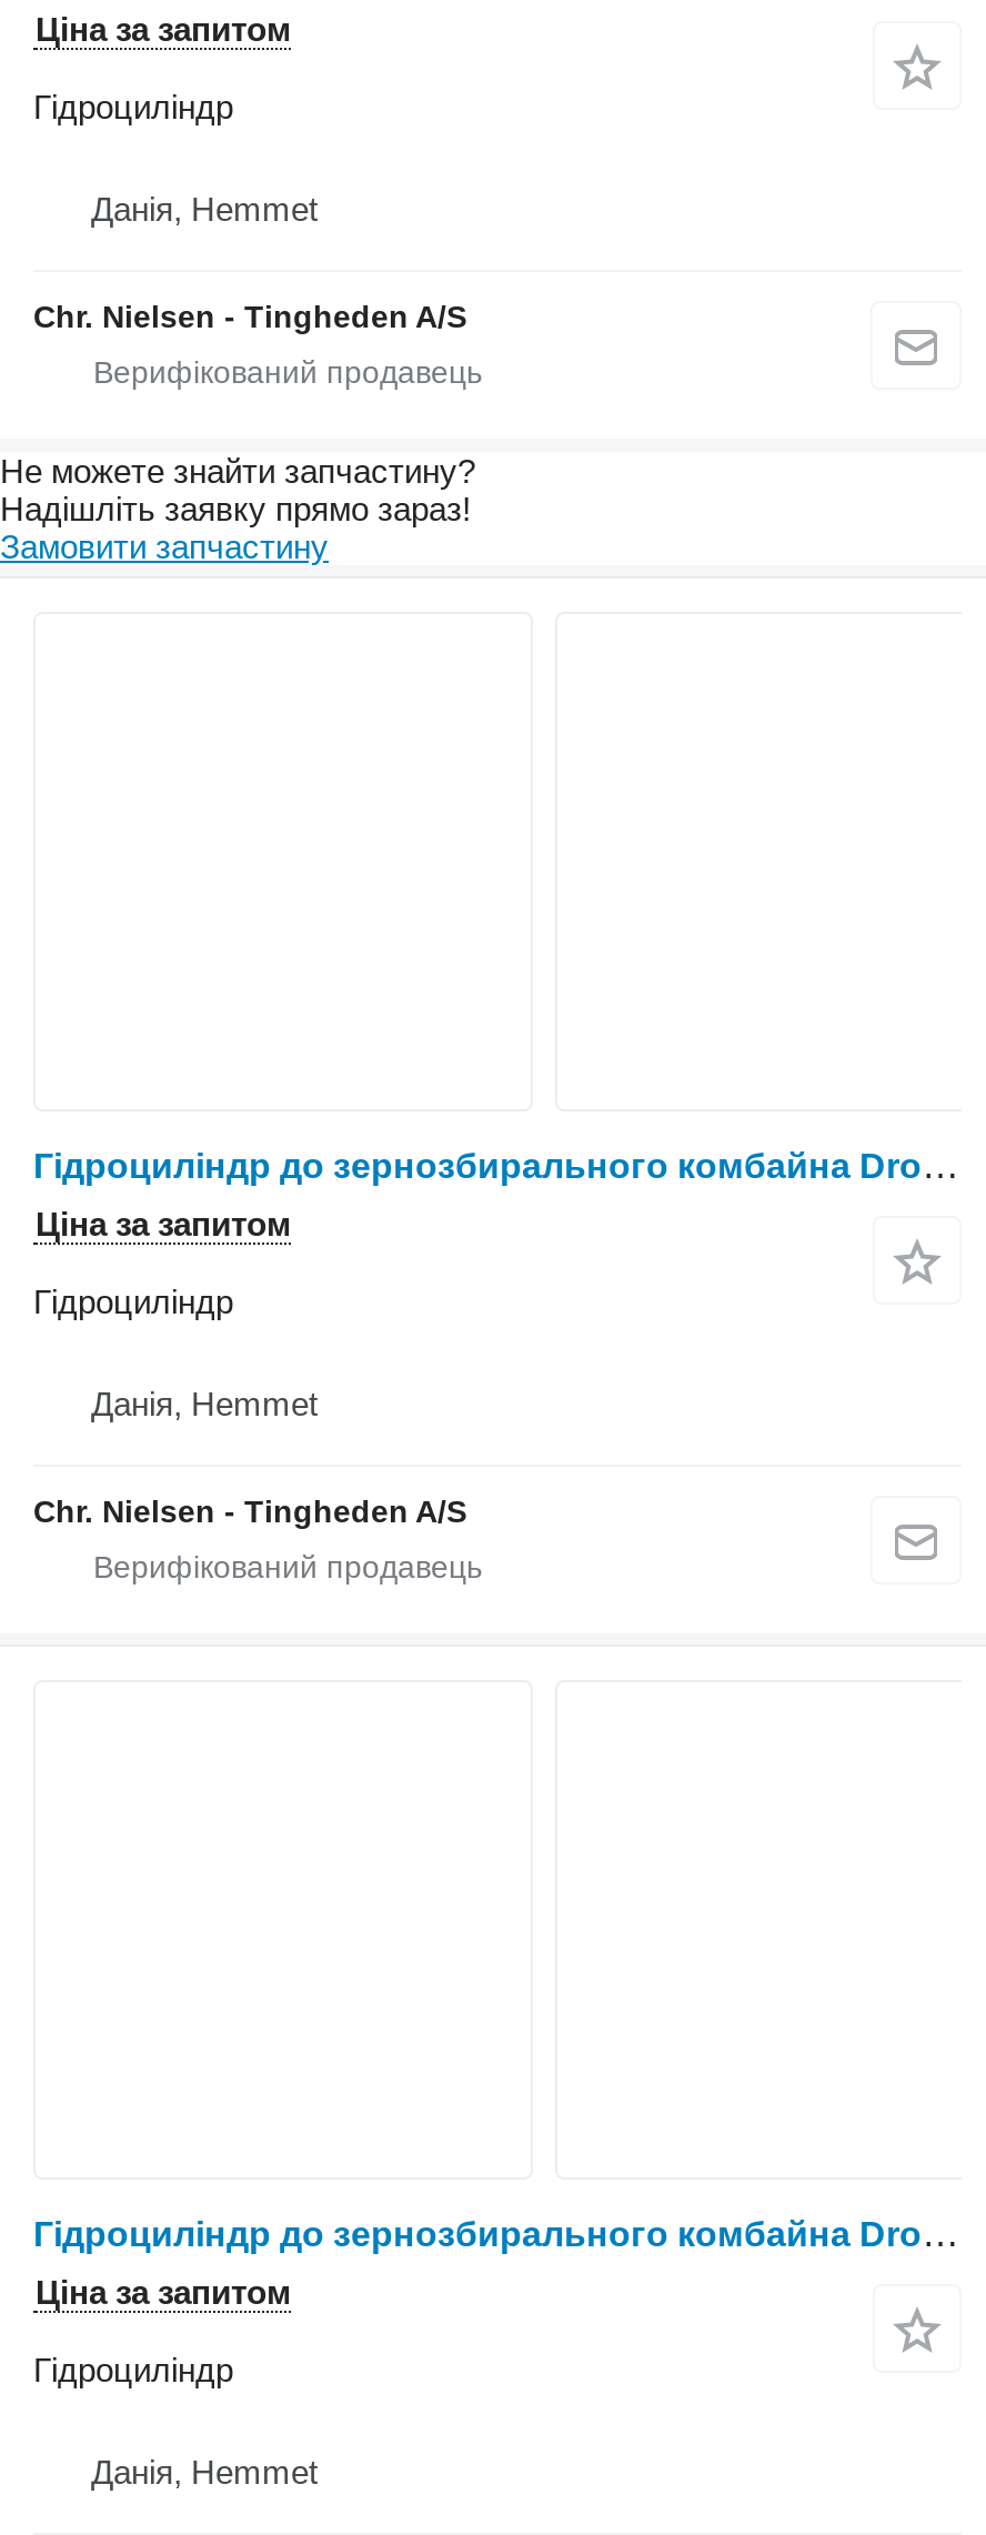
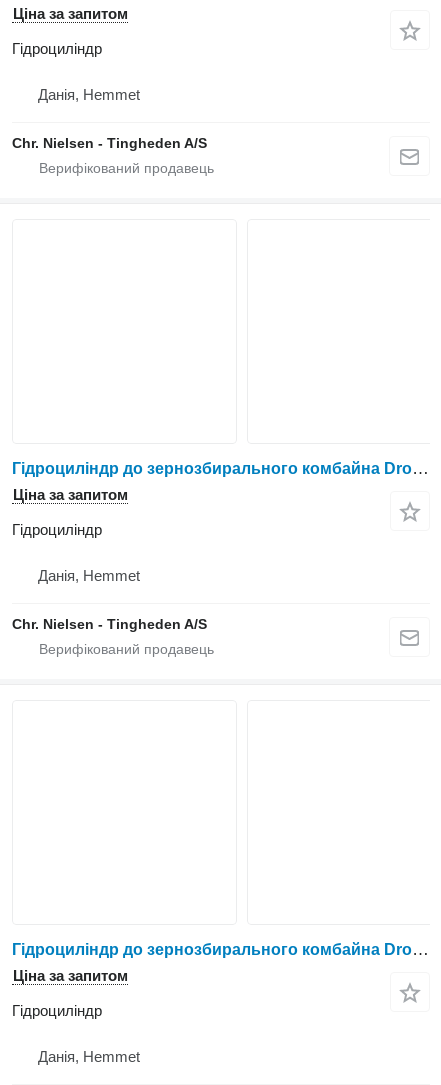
- Не можете знайти запчастину?
- Надішліть заявку прямо зараз!
- Замовити запчастину
